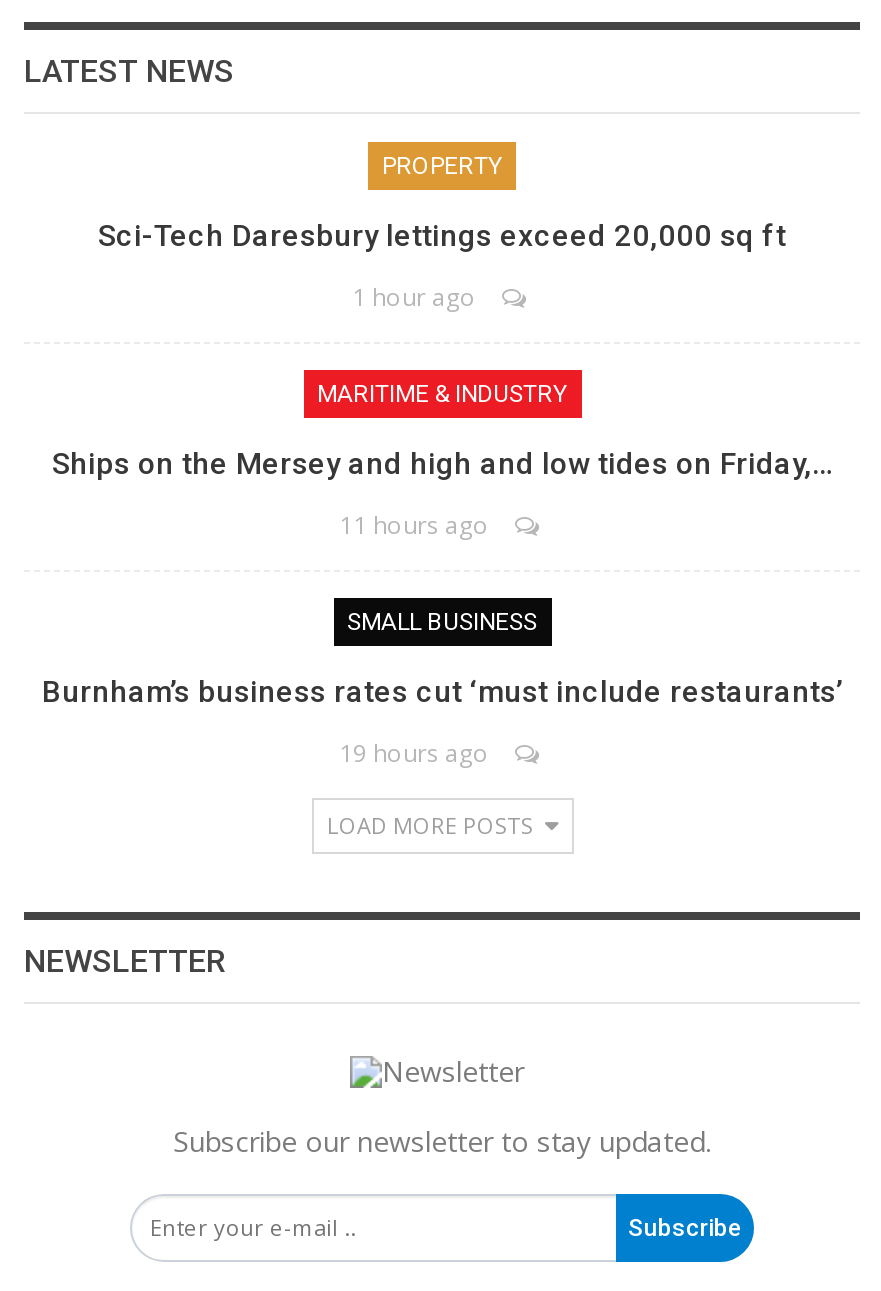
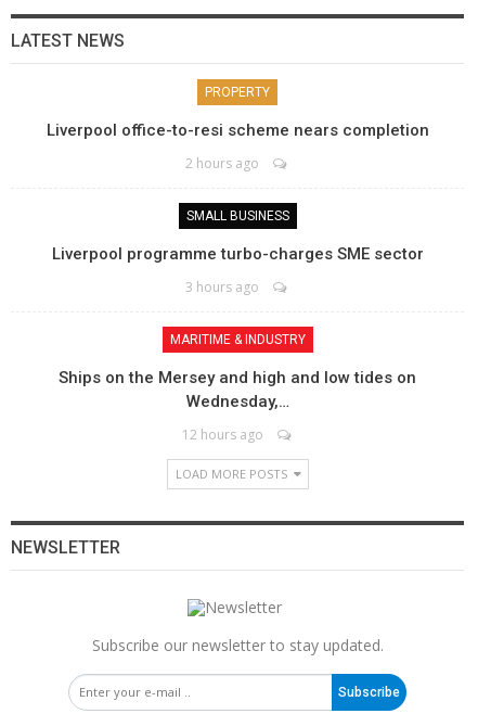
- Sci-Tech Daresbury lettings exceed 20,000 sq ft
- 1 hour ago
- Ships on the Mersey and high and low tides on Friday,…
- 11 hours ago
+ Liverpool office-to-resi scheme nears completion
+ 2 hours ago

moved down: MARITIME & INDUSTRY

moved up: SMALL BUSINESS

- Burnham’s business rates cut ‘must include restaurants’
- 19 hours ago
+ Liverpool programme turbo-charges SME sector
+ 3 hours ago
+ Ships on the Mersey and high and low tides on
+ Wednesday,…
+ 12 hours ago
